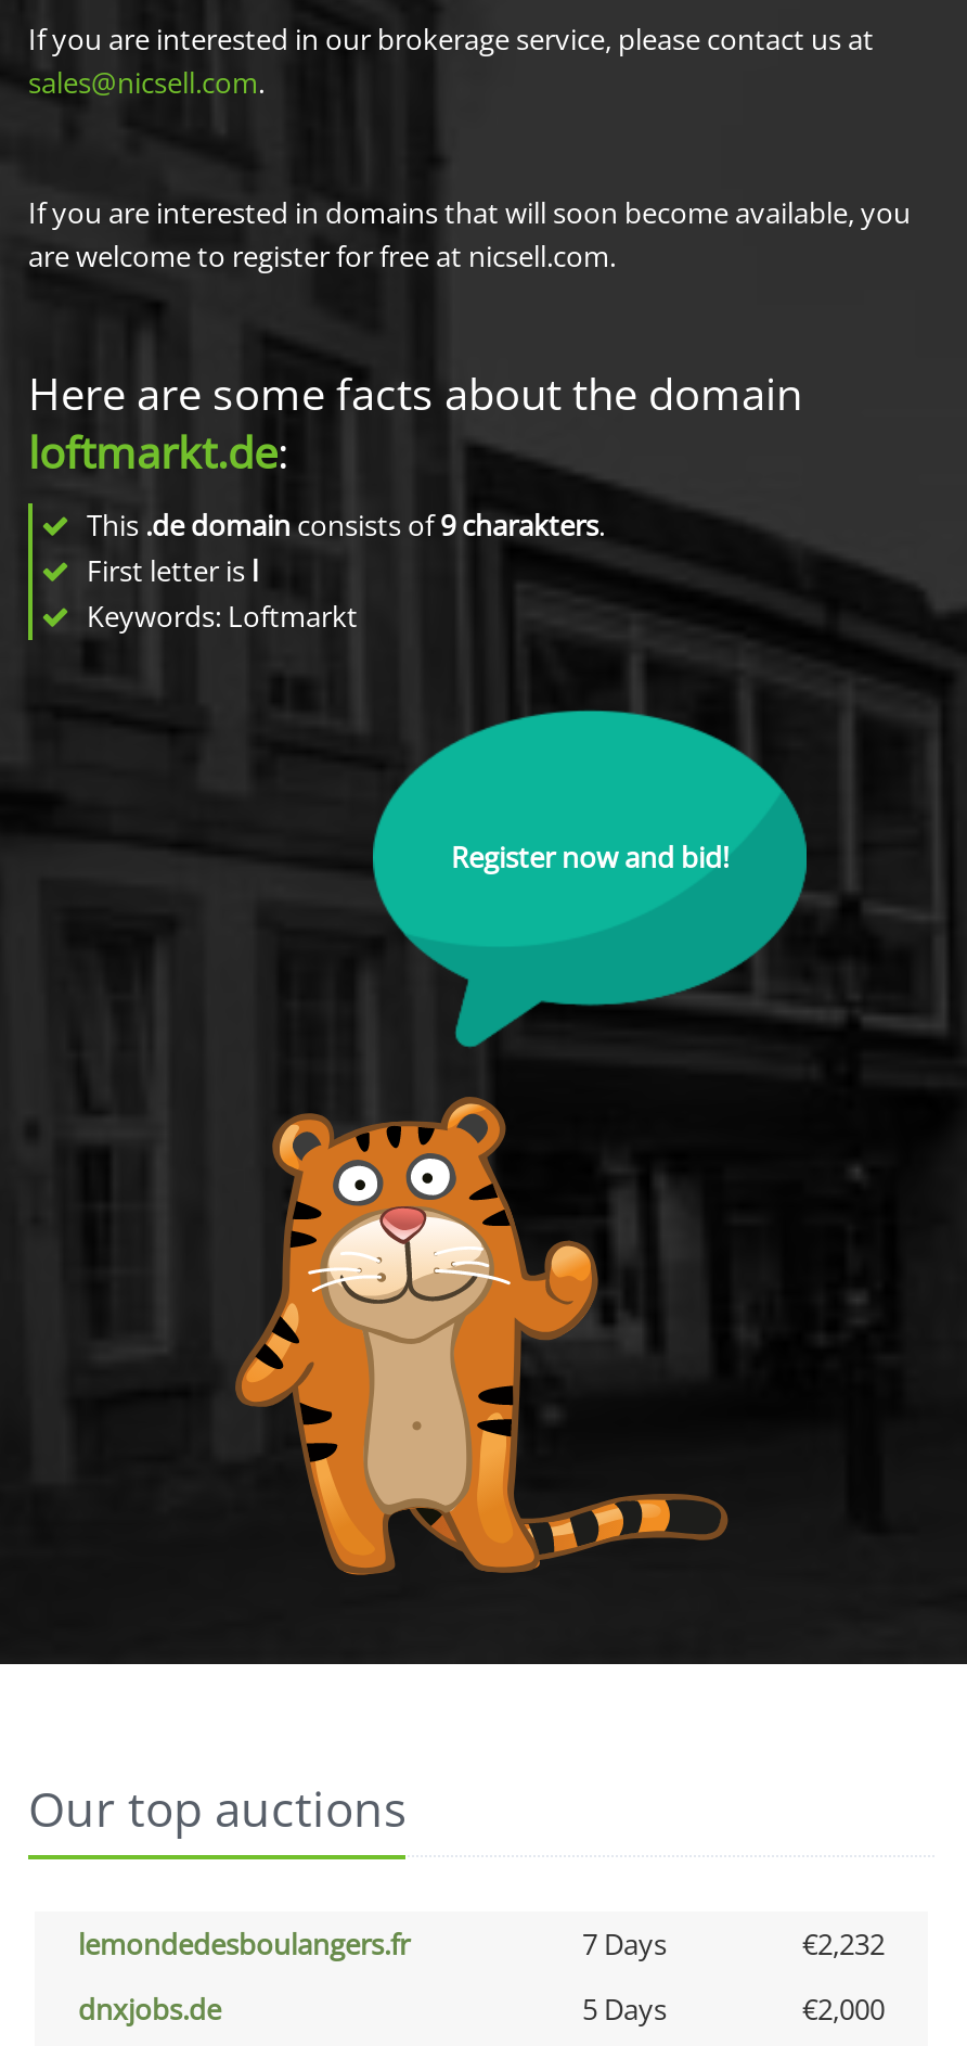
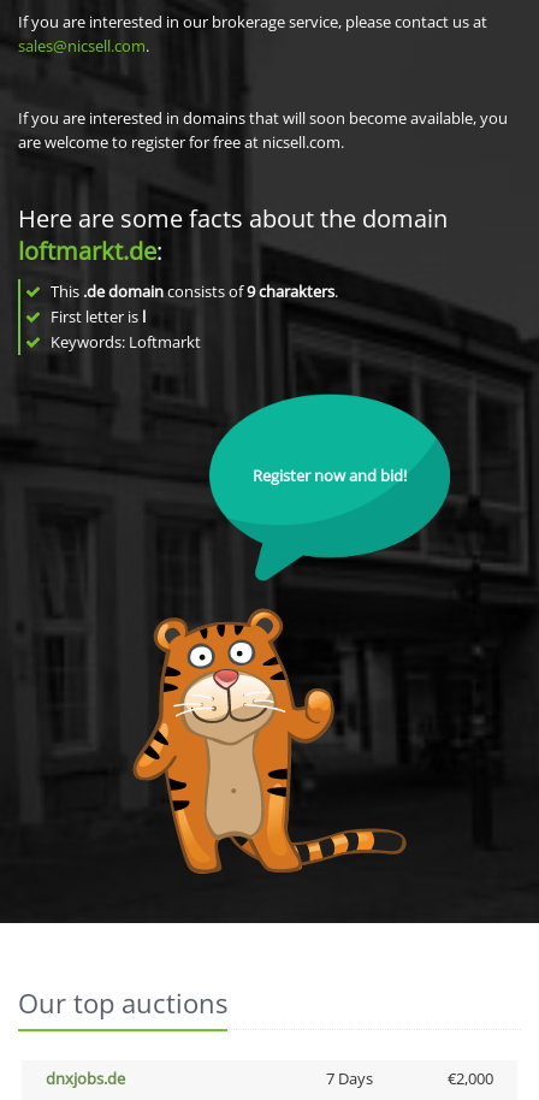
- lemondedesboulangers.fr
- 7 Days
- €2,232

- 5 Days
+ 7 Days
